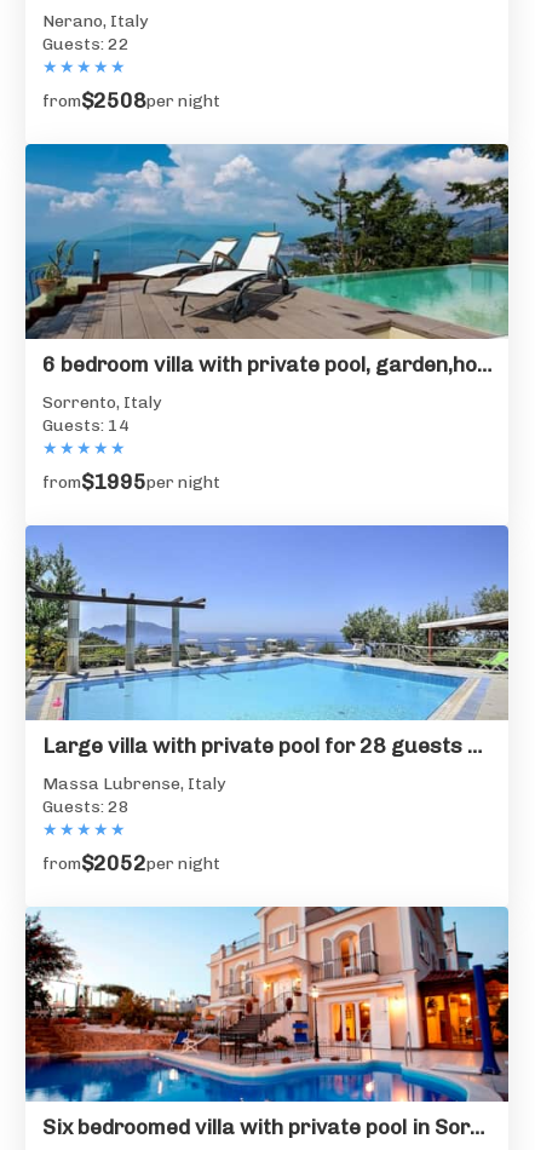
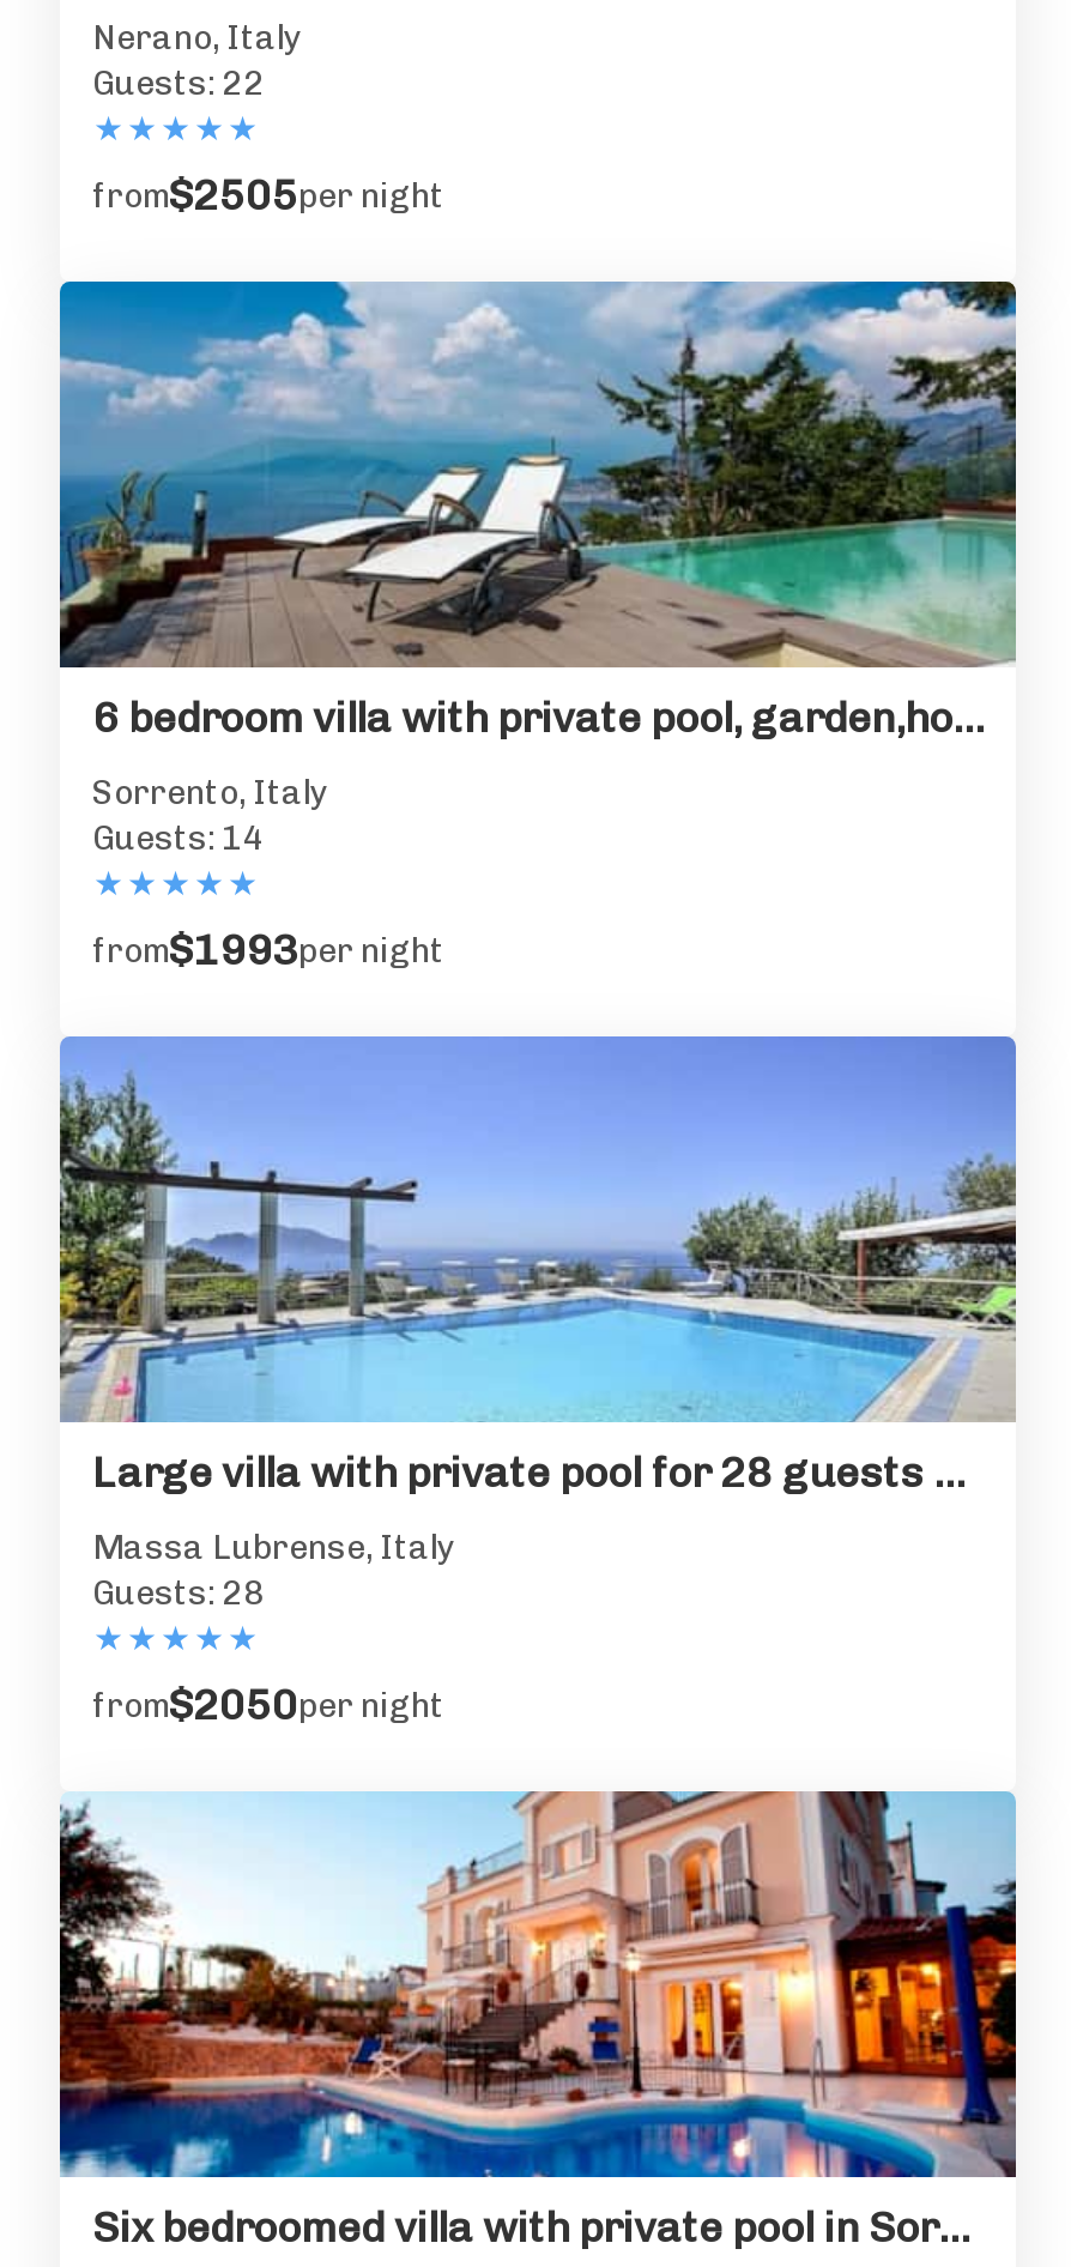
- from$2508per night
+ from$2505per night

- from$1995per night
+ from$1993per night

- from$2052per night
+ from$2050per night
